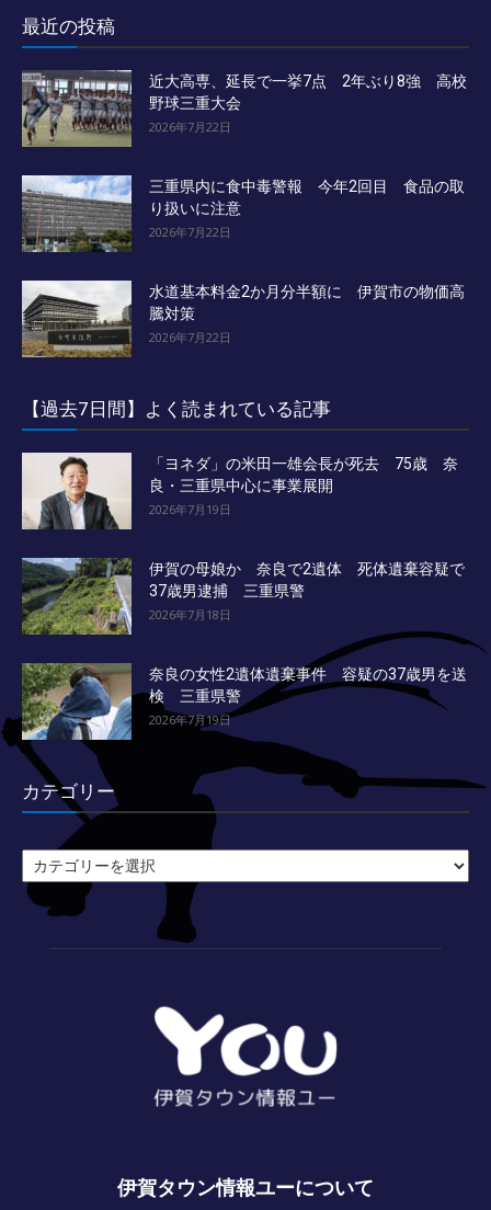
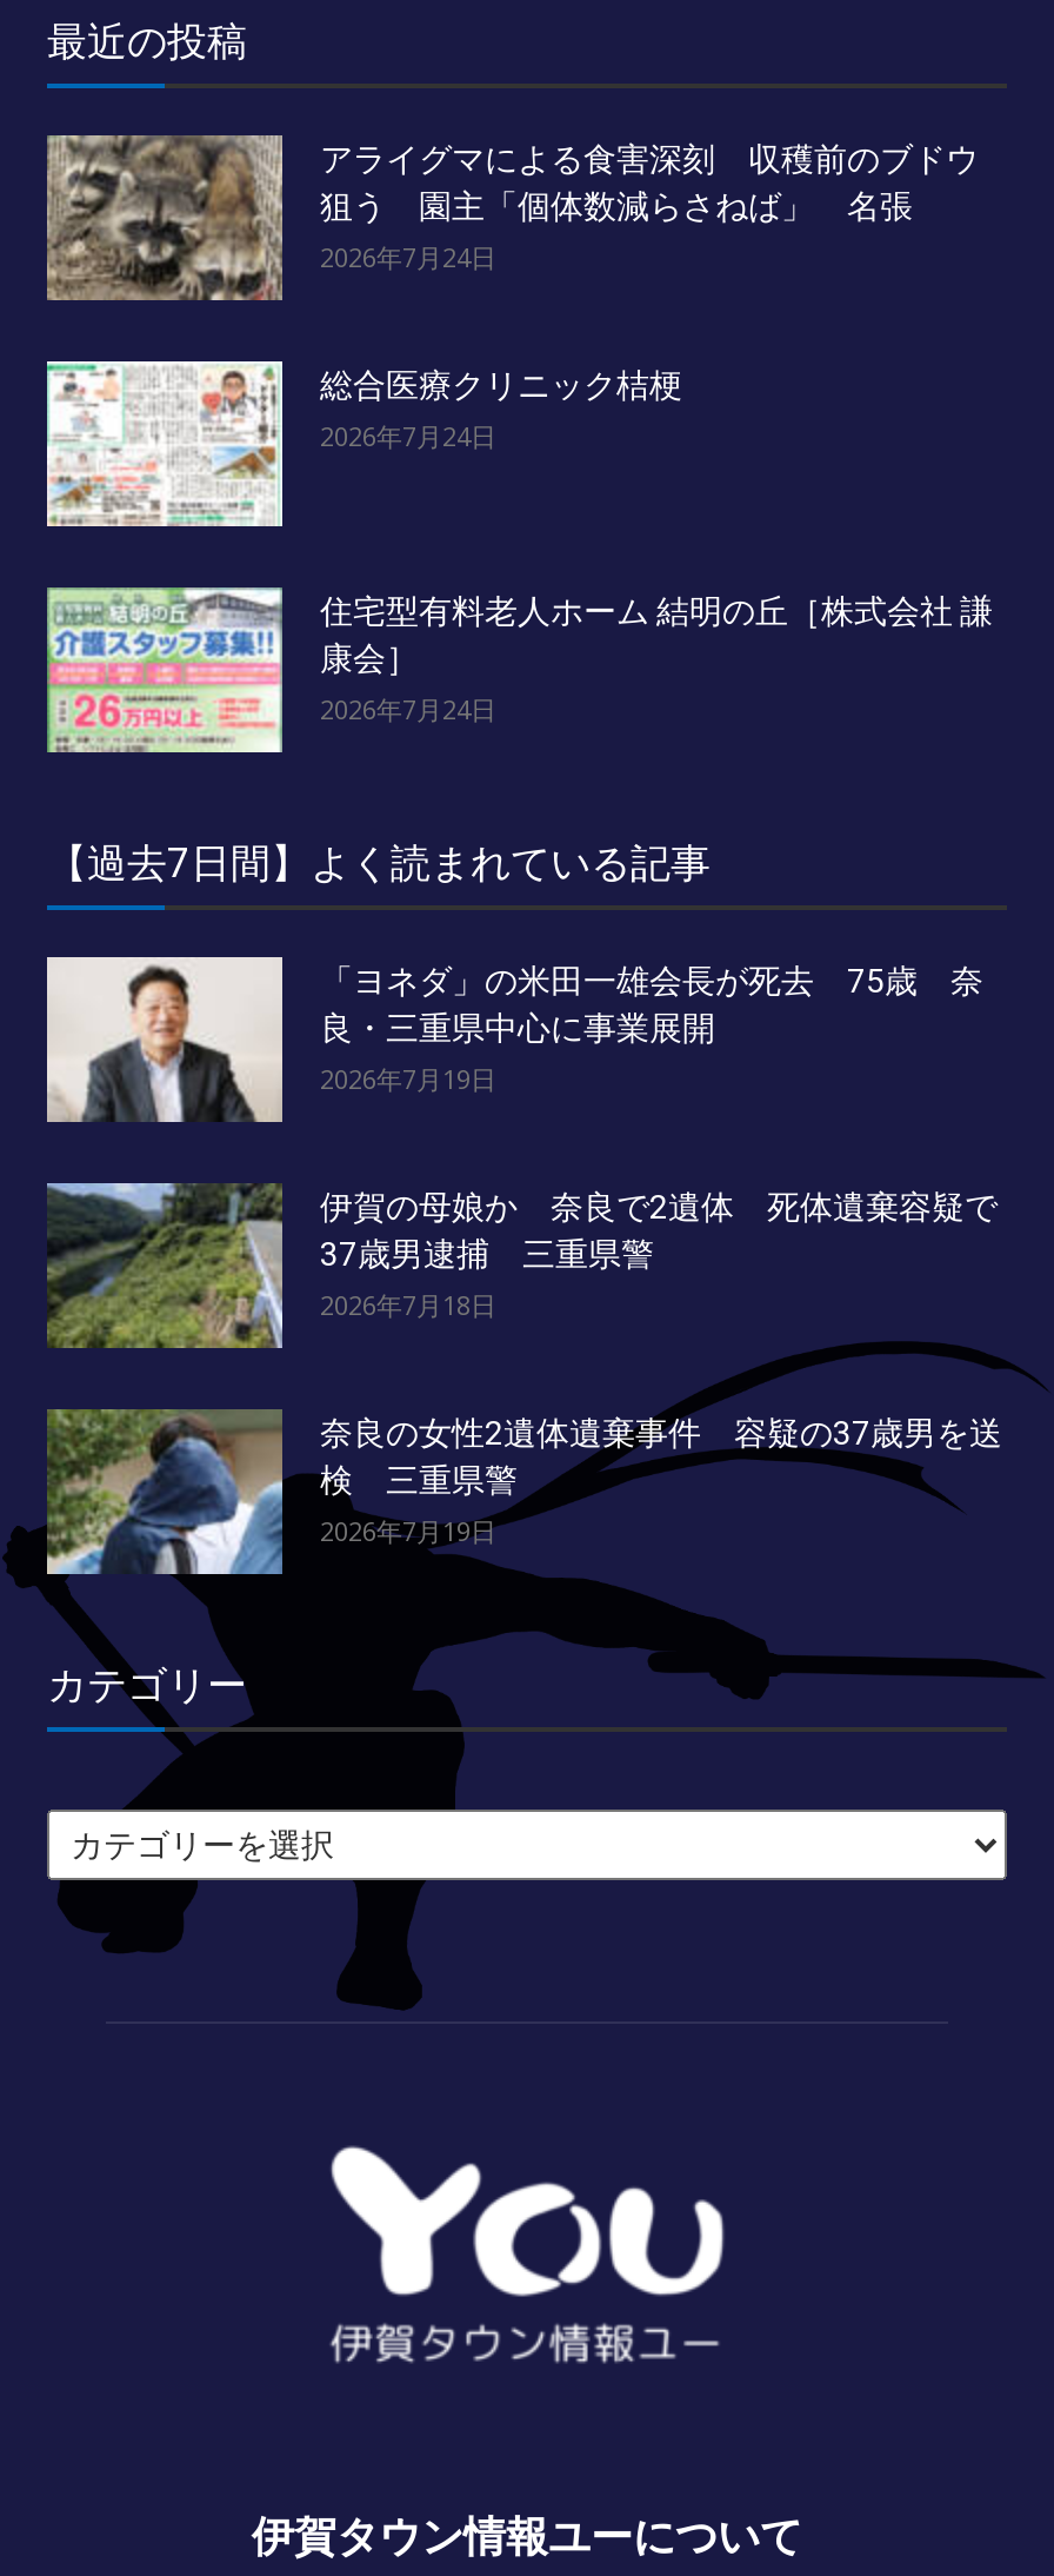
- [image]
- 近大高専、延長で一挙7点 2年ぶり8強 高校
- 野球三重大会
- 2026年7月22日
+ [image]
+ アライグマによる食害深刻 収穫前のブドウ
+ 狙う 園主「個体数減らさねば」 名張
+ 2026年7月24日

- [image]
- 三重県内に食中毒警報 今年2回目 食品の取
- り扱いに注意
- 2026年7月22日
+ [image]
+ 総合医療クリニック桔梗
+ 2026年7月24日

- [image]
- 水道基本料金2か月分半額に 伊賀市の物価高
- 騰対策
- 2026年7月22日
+ [image]
+ 住宅型有料老人ホーム 結明の丘［株式会社 謙
+ 康会］
+ 2026年7月24日
